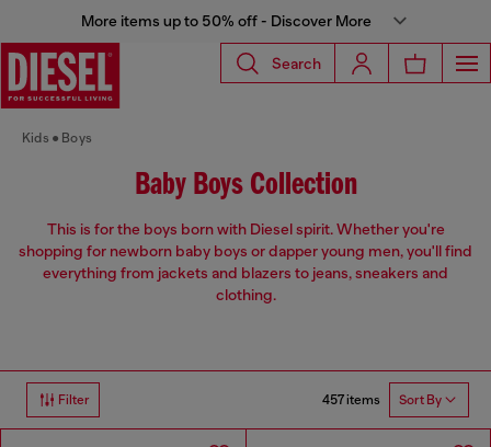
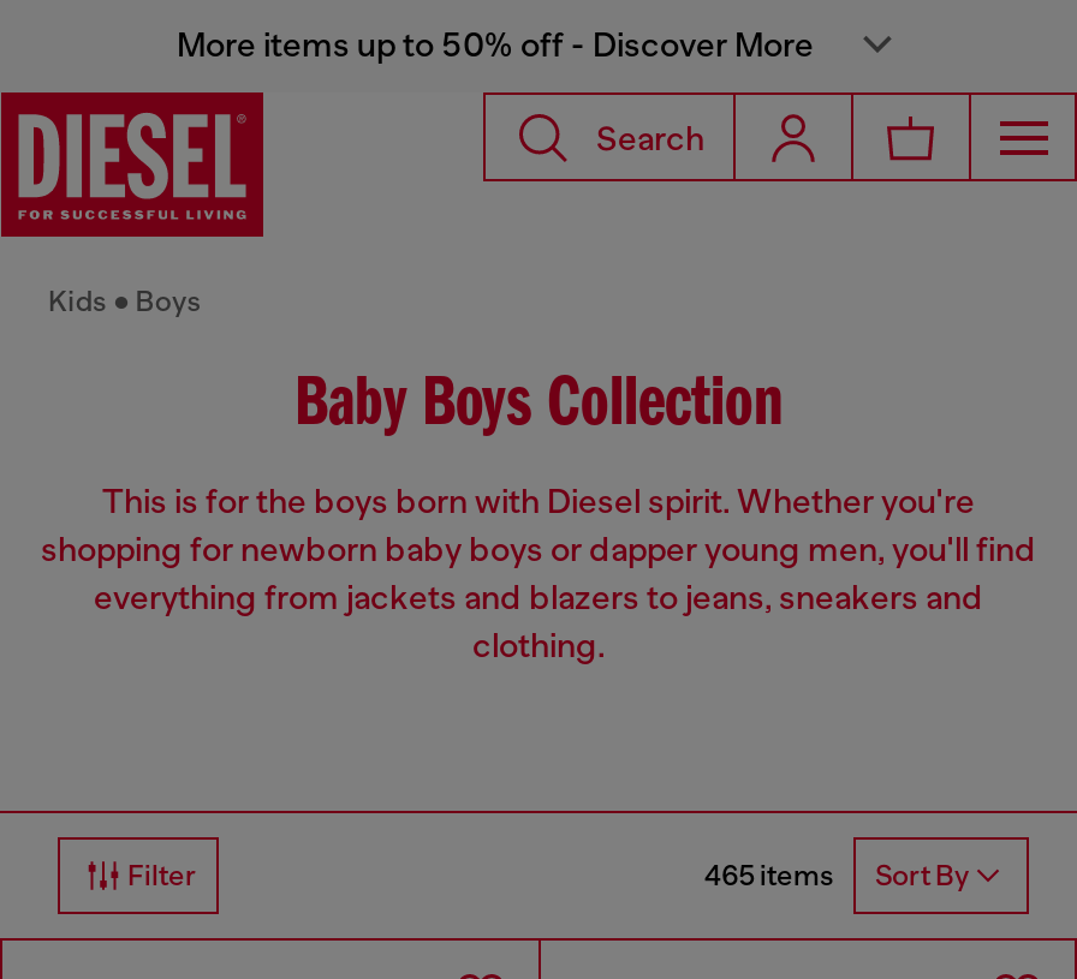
- 457 items Sort By
+ 465 items Sort By
